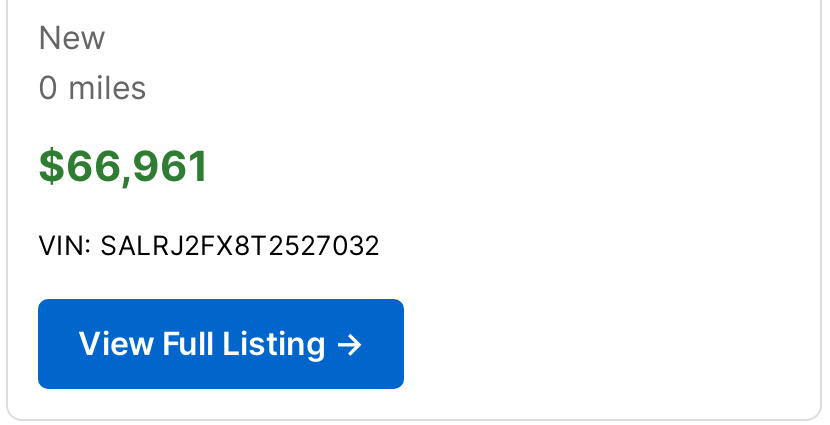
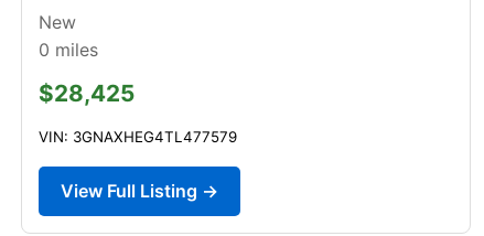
- $66,961
+ $28,425

- VIN: SALRJ2FX8T2527032
+ VIN: 3GNAXHEG4TL477579
